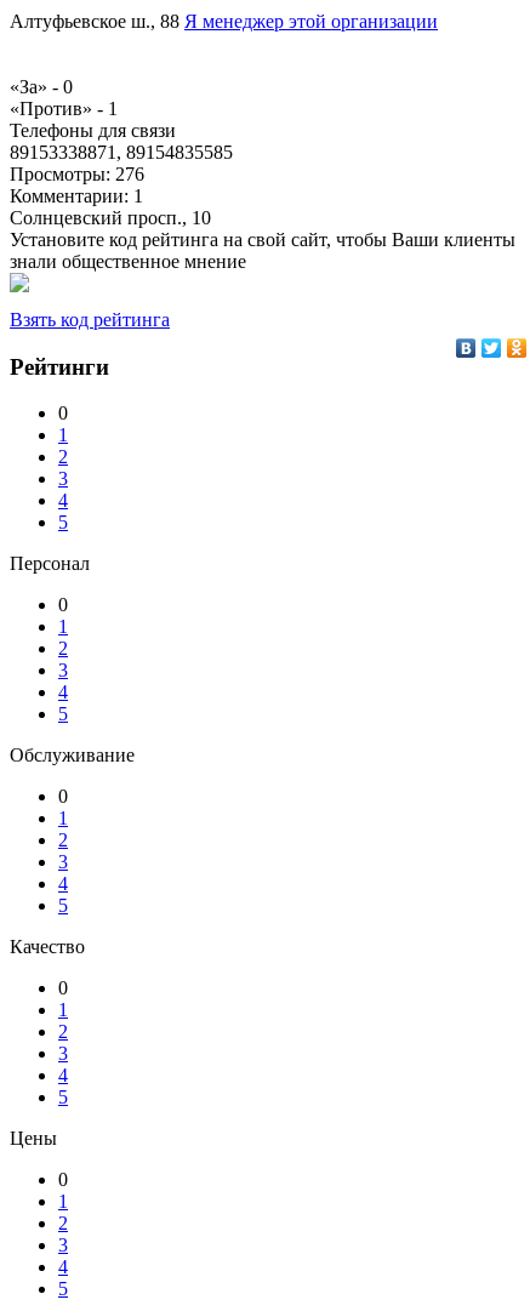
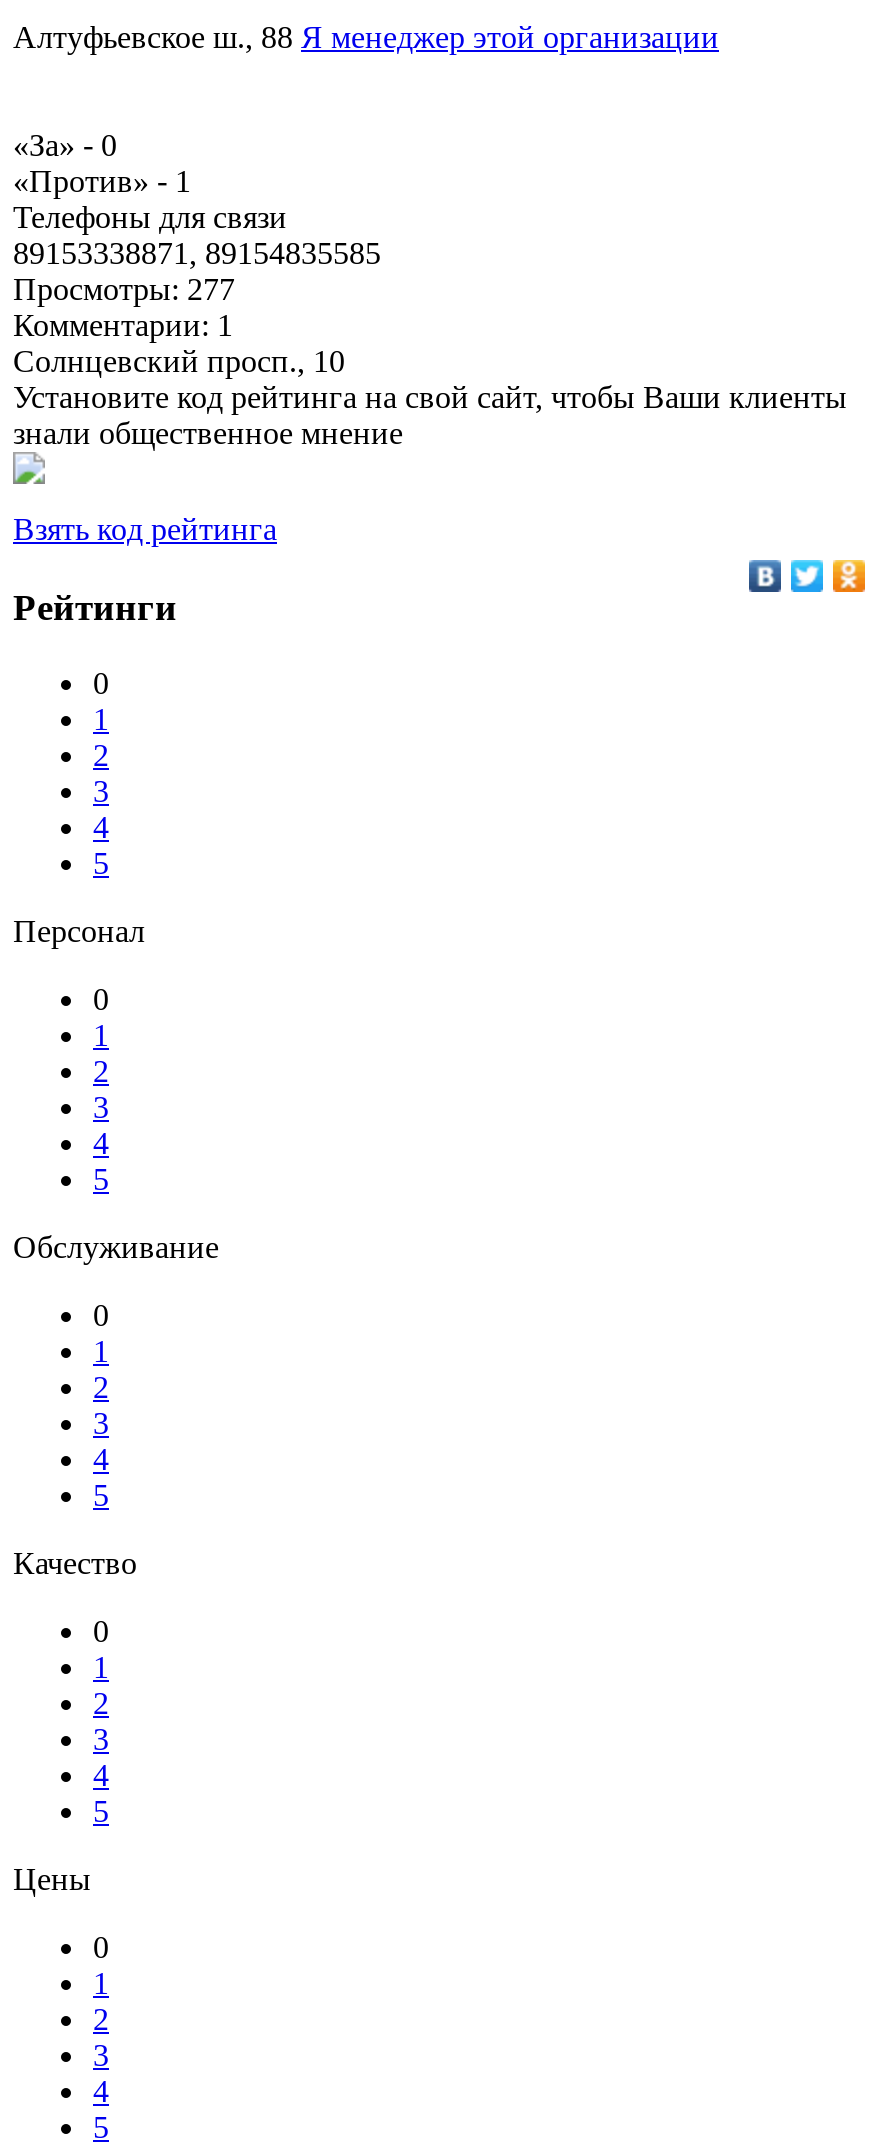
- Просмотры: 276
+ Просмотры: 277
